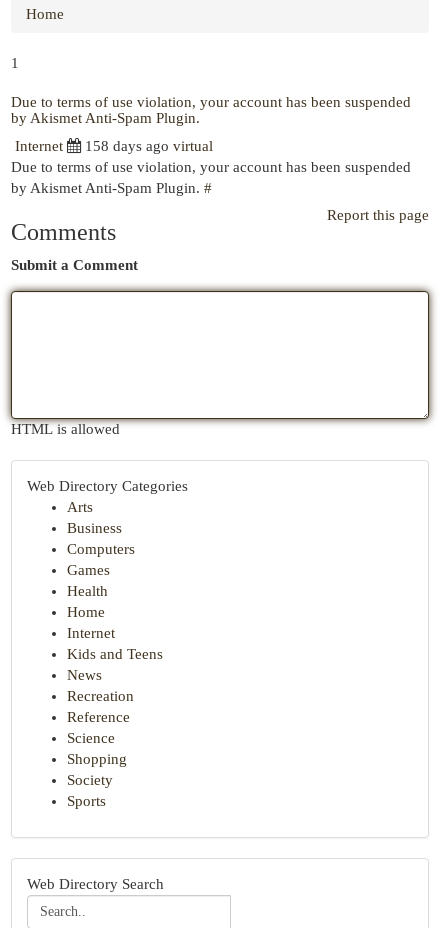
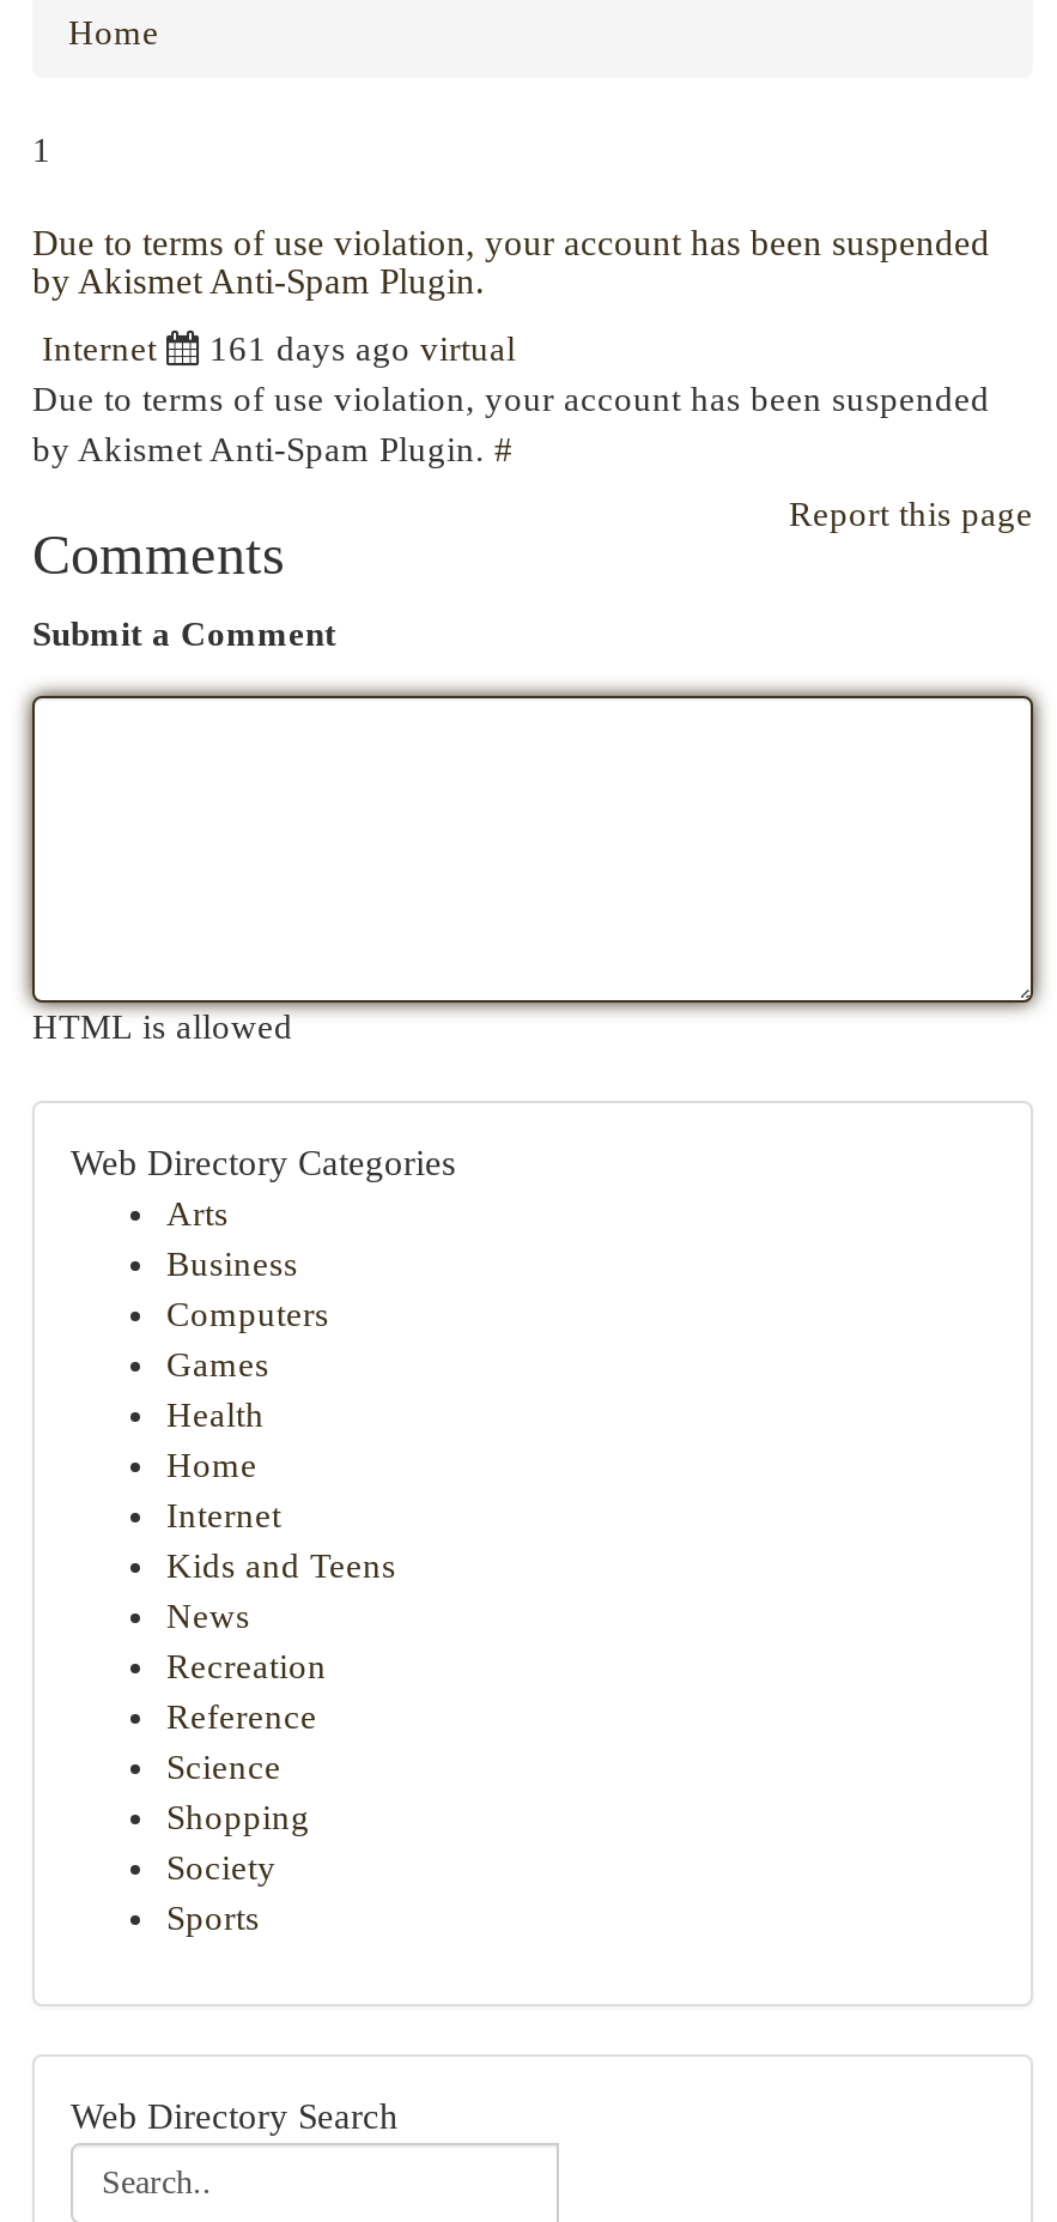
- 158 days ago virtual
+ 161 days ago virtual
